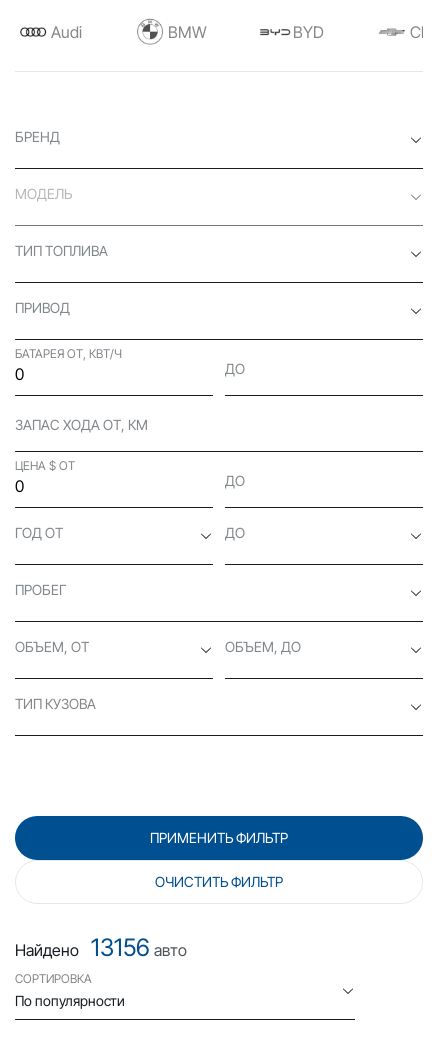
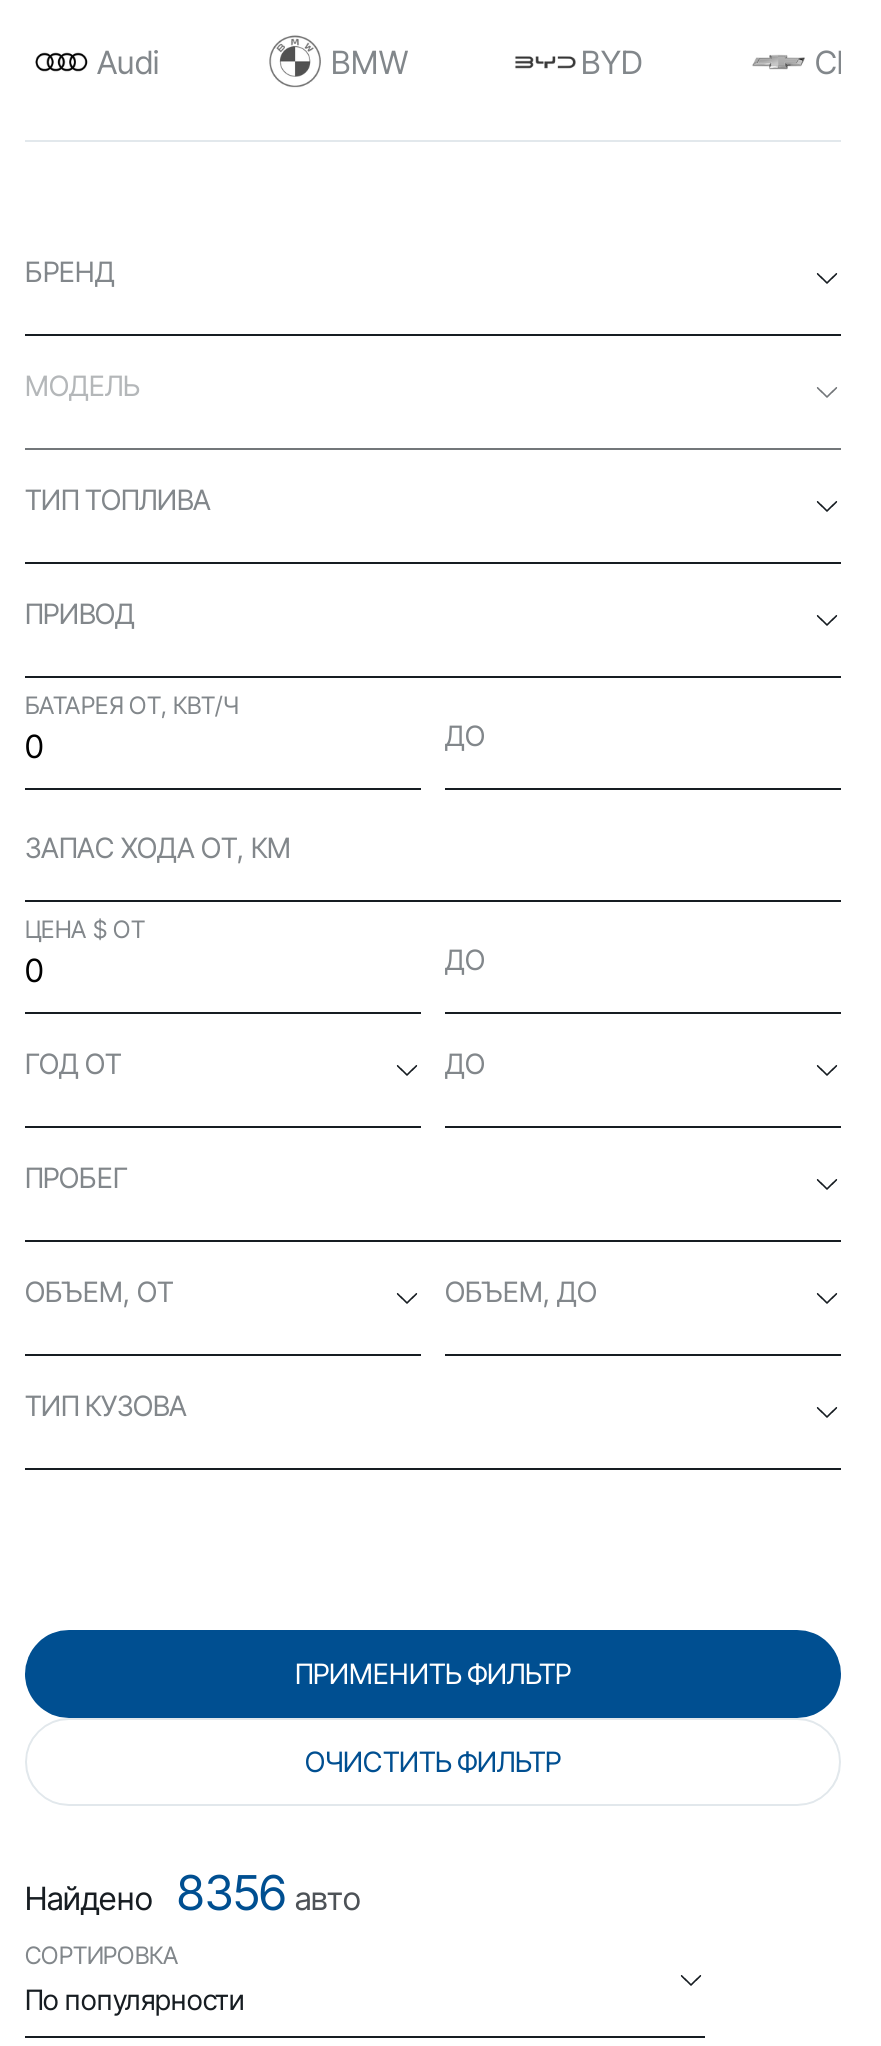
- Найдено 13156 авто
+ Найдено 8356 авто
